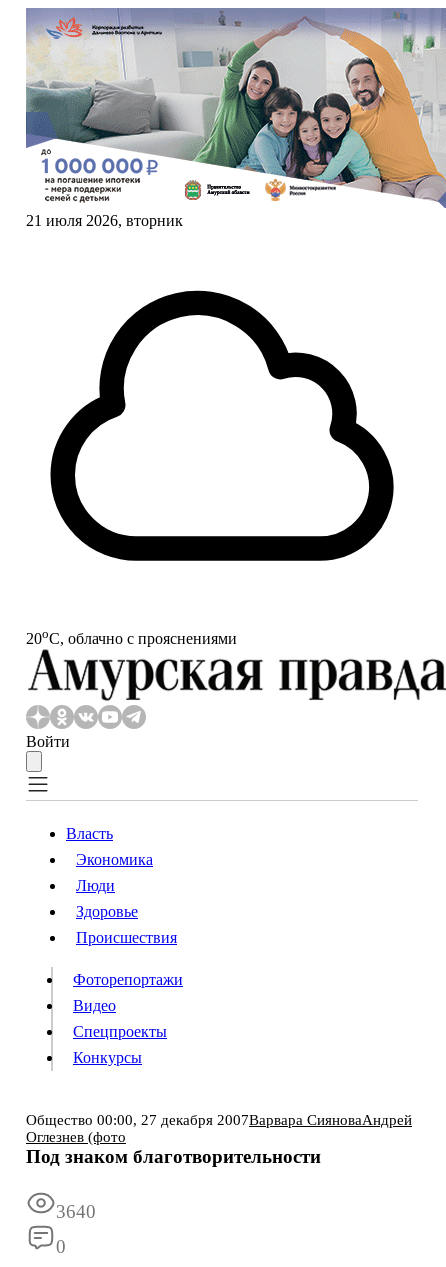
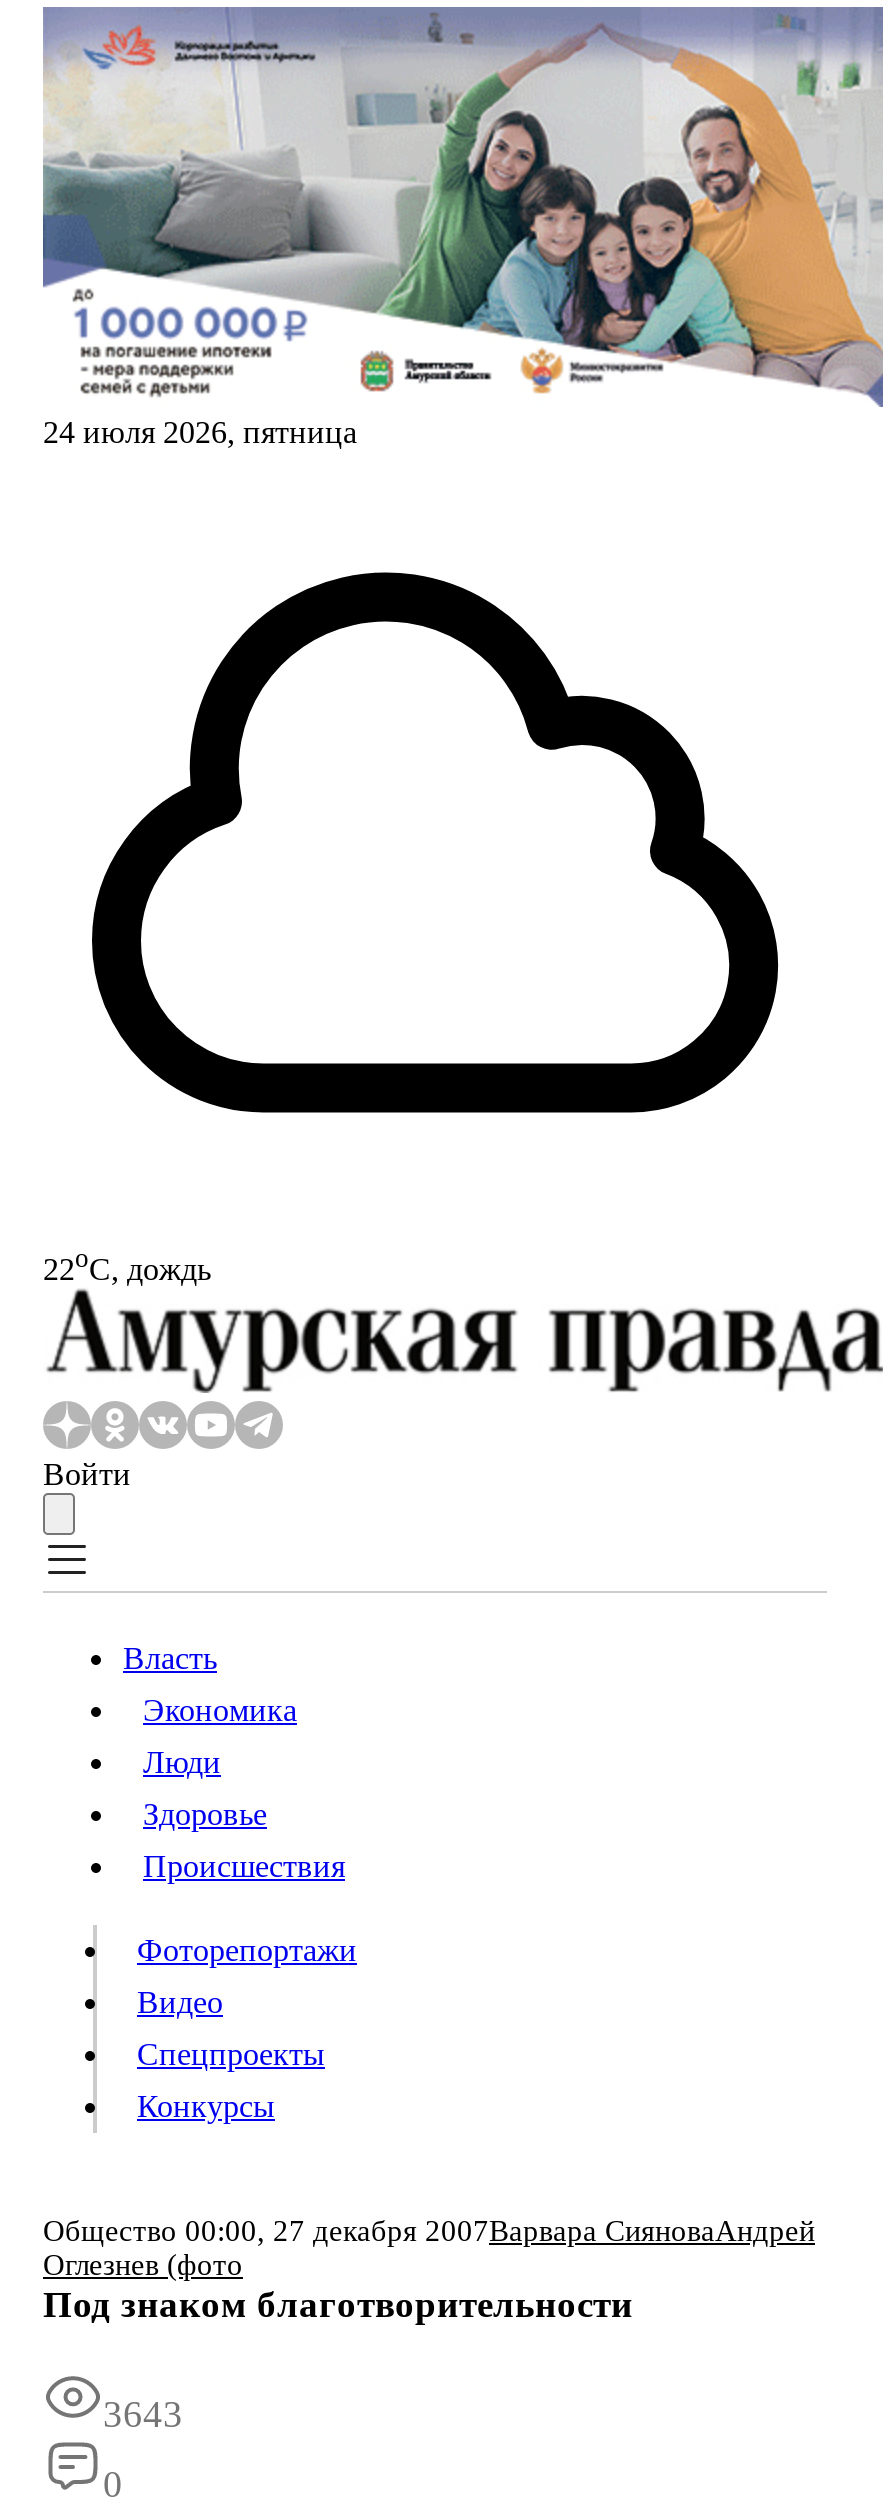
- 21 июля 2026, вторник
+ 24 июля 2026, пятница

- 20oС, облачно с прояснениями
+ 22oС, дождь

- 3640
+ 3643
